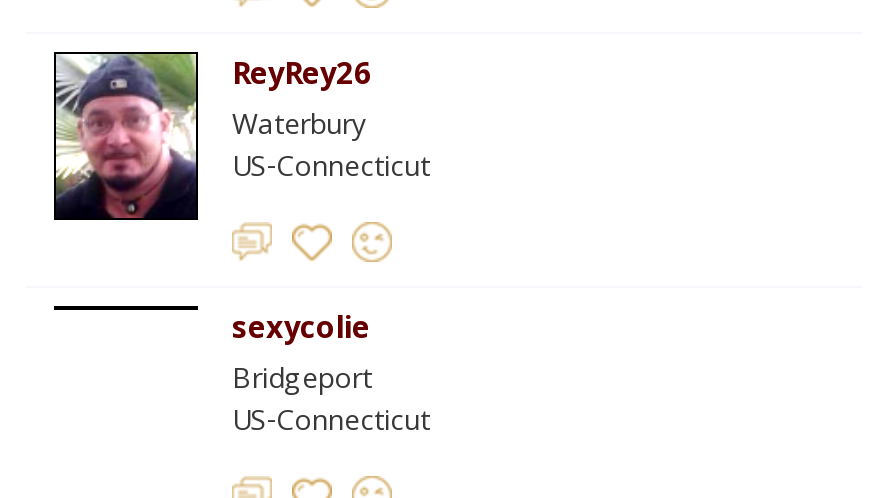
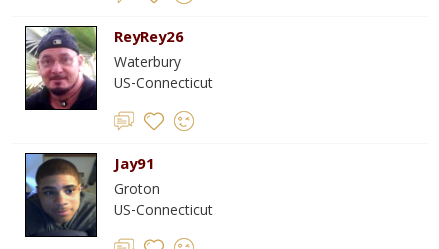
+ [image]

- sexycolie
- Bridgeport
+ Jay91
+ Groton
